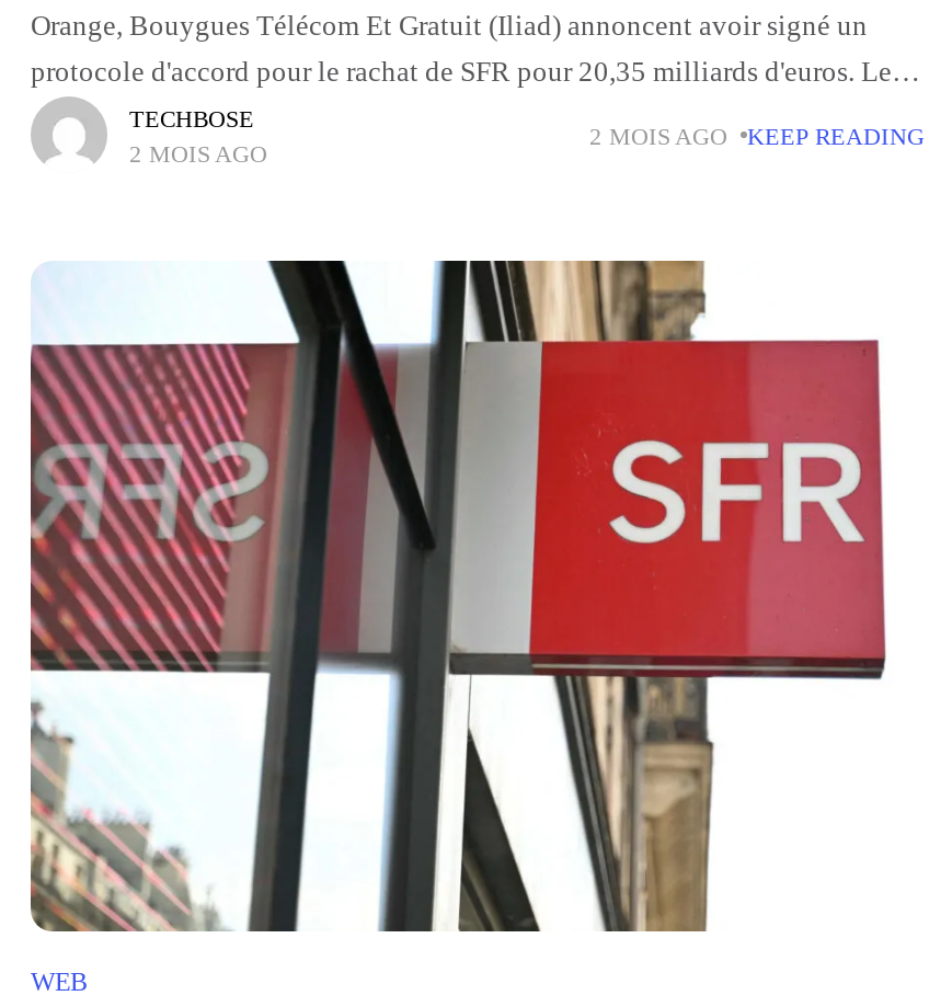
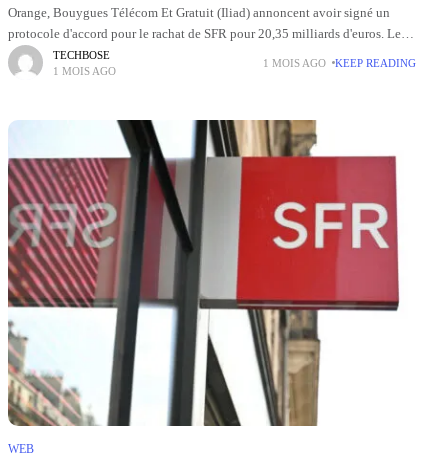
- 2 MOIS AGO KEEP READING
+ 1 MOIS AGO KEEP READING

- 2 MOIS AGO
+ 1 MOIS AGO
